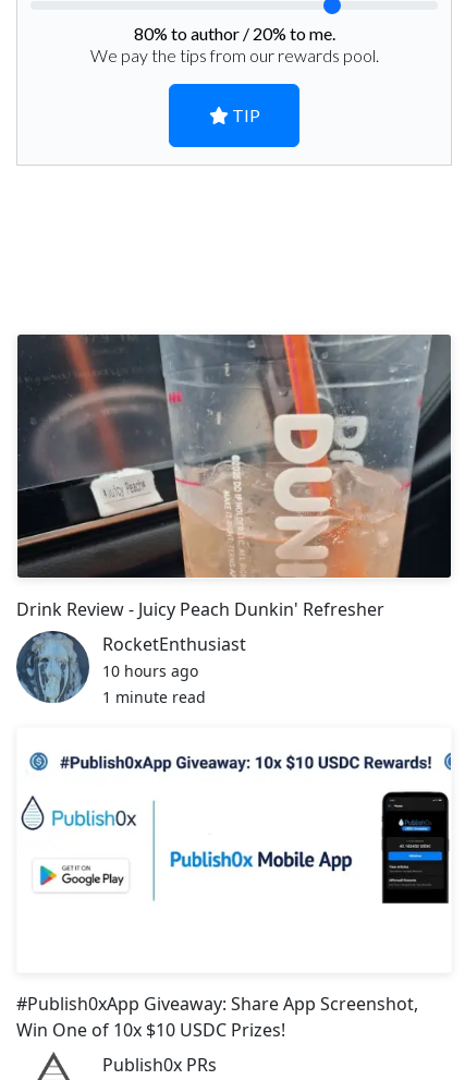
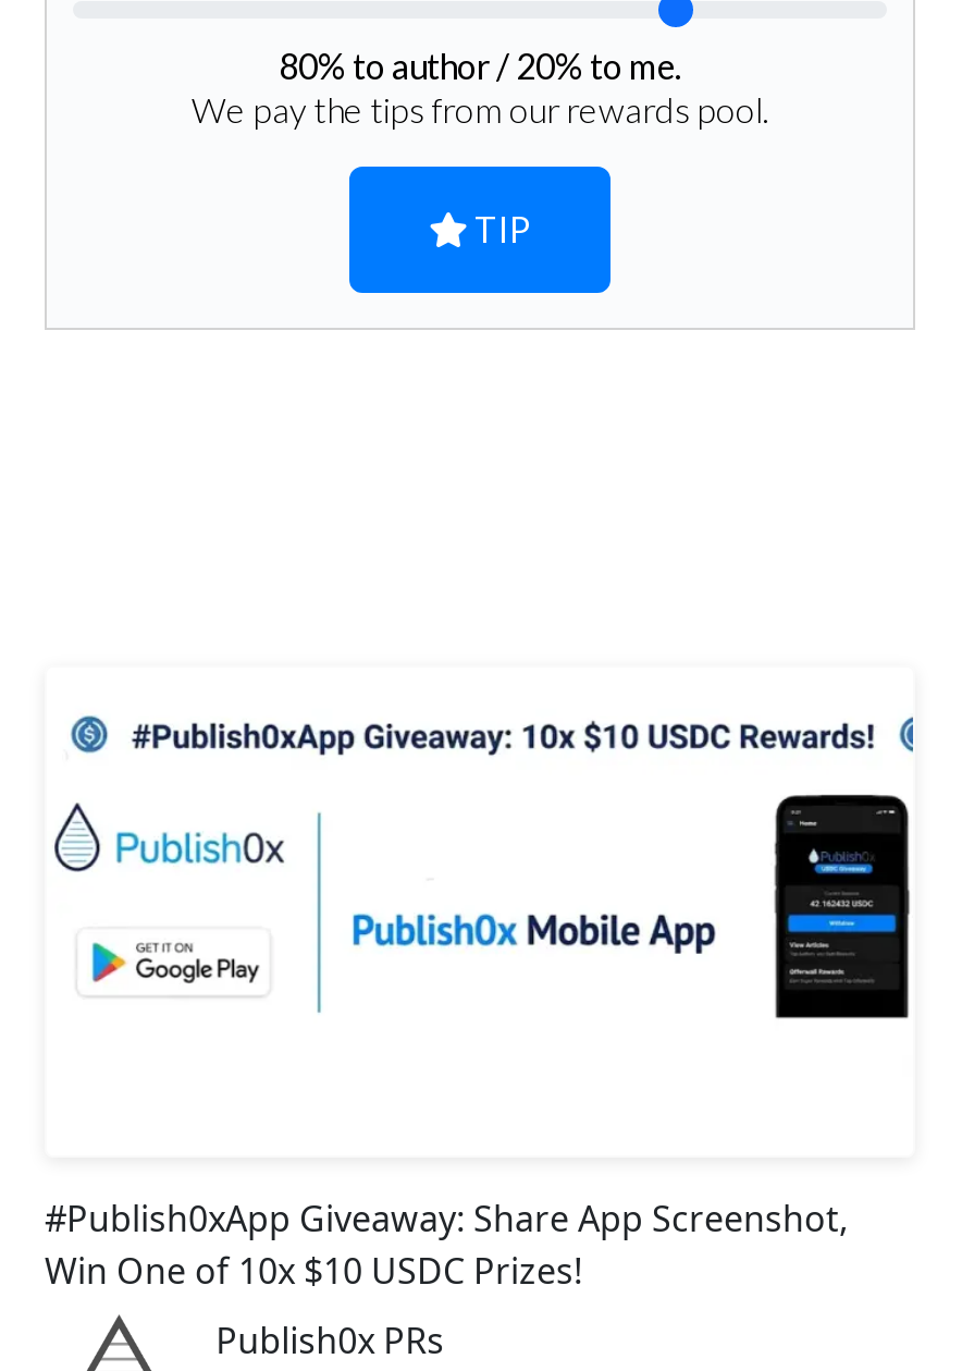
- [image]
- Drink Review - Juicy Peach Dunkin' Refresher
- RocketEnthusiast
- 10 hours ago
- 1 minute read

- [image]
